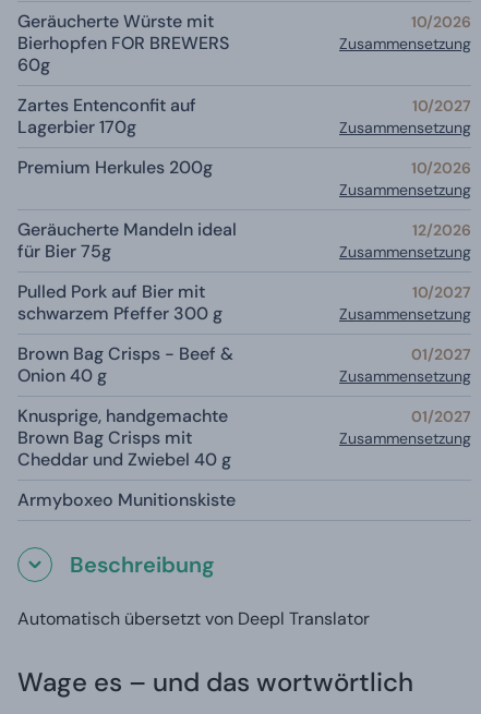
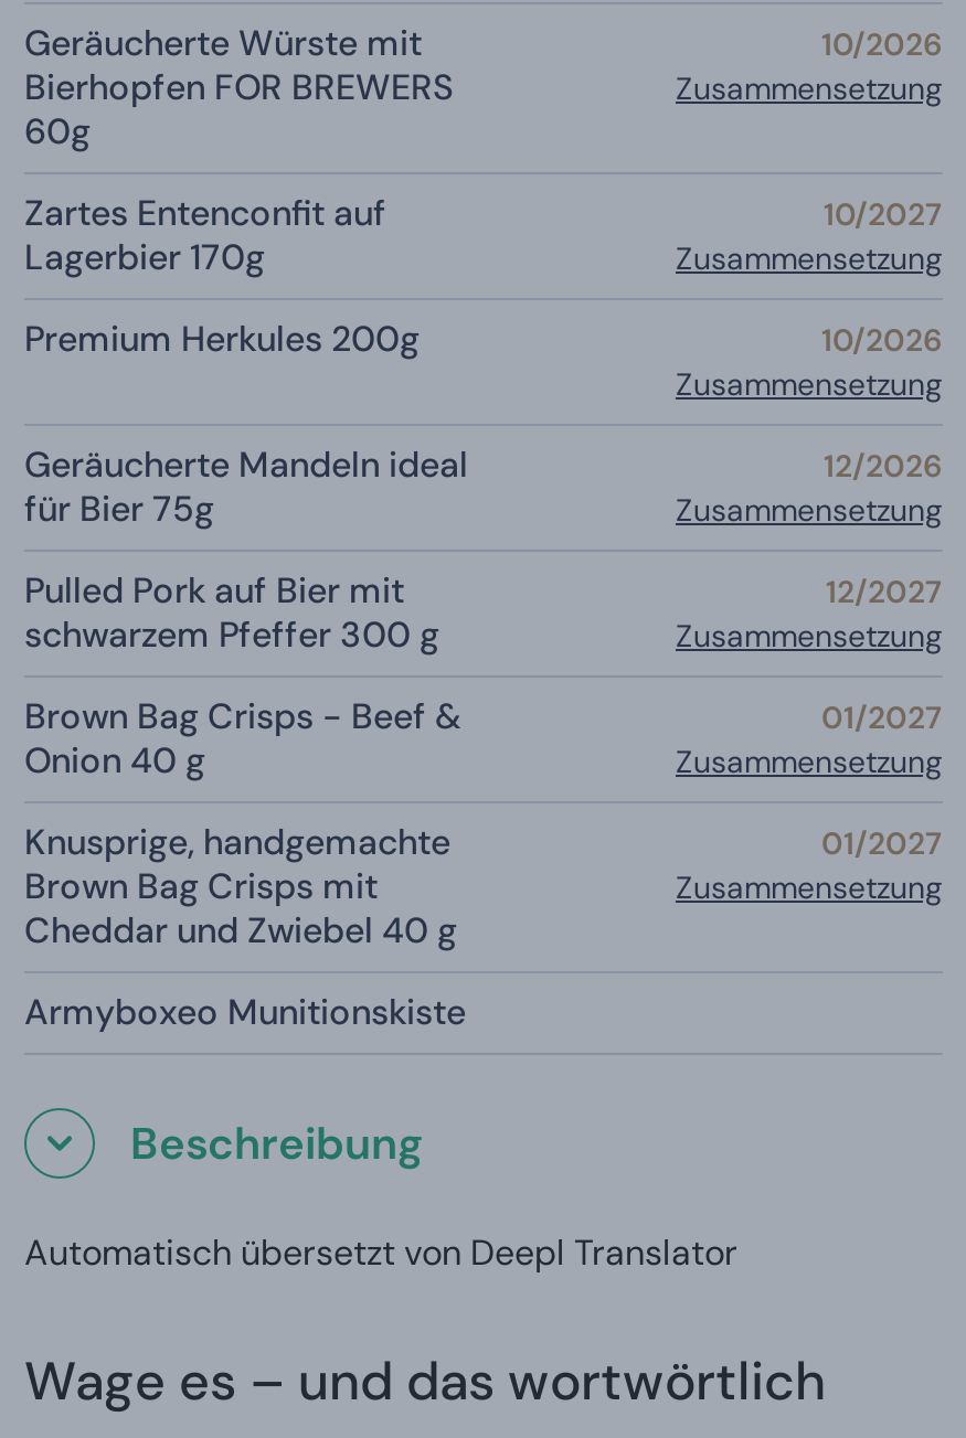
- 10/2027
+ 12/2027
